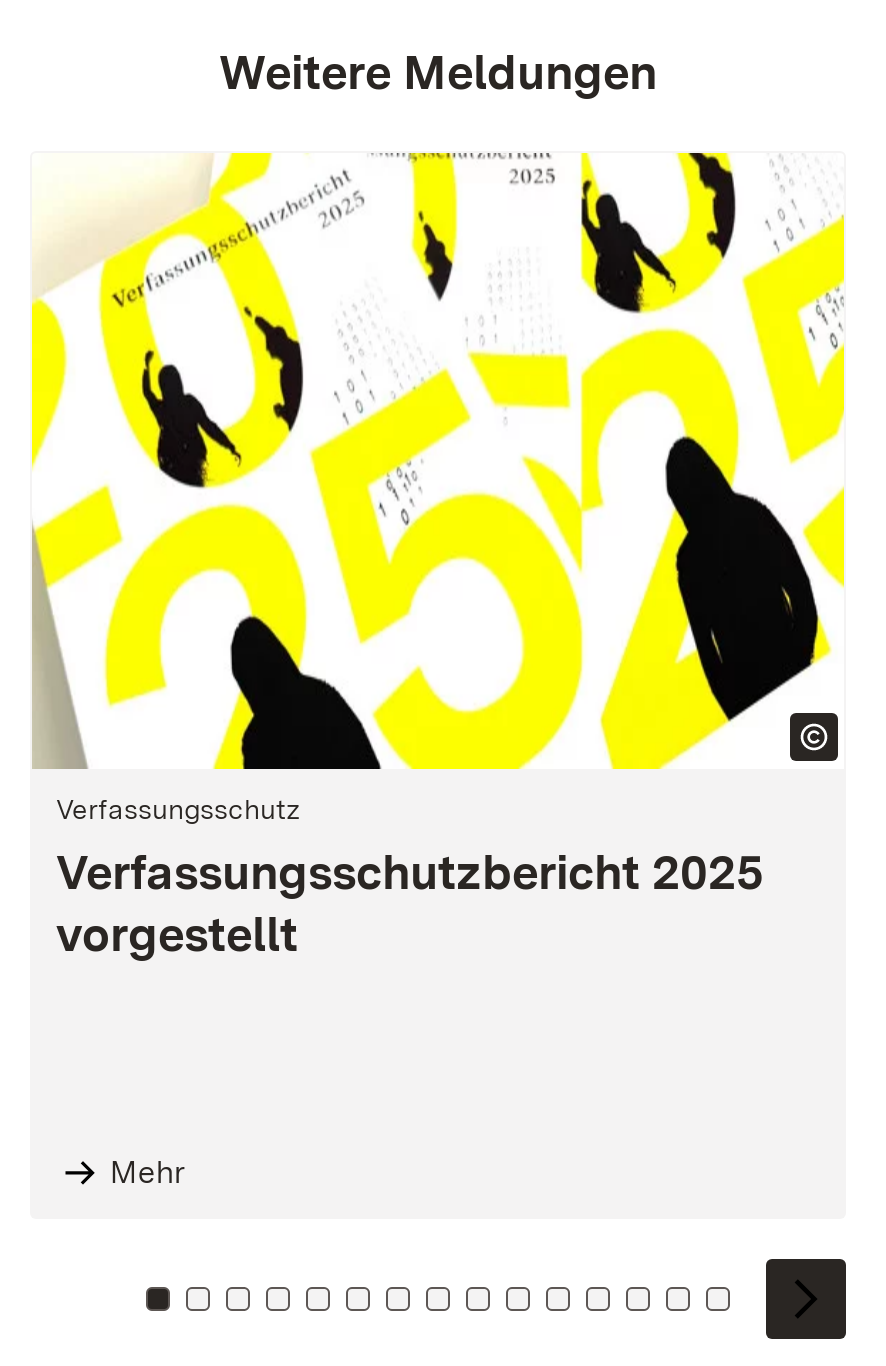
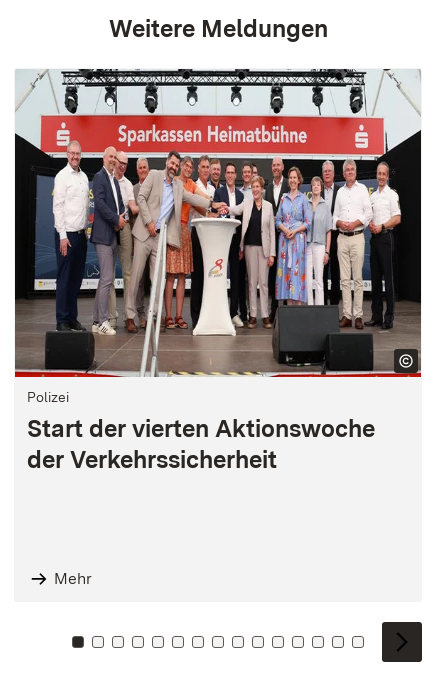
- [image]
- Verfassungsschutz
- Verfassungsschutzbericht 2025
- vorgestellt
+ [image]
+ Polizei
+ Start der vierten Aktionswoche
+ der Verkehrssicherheit
